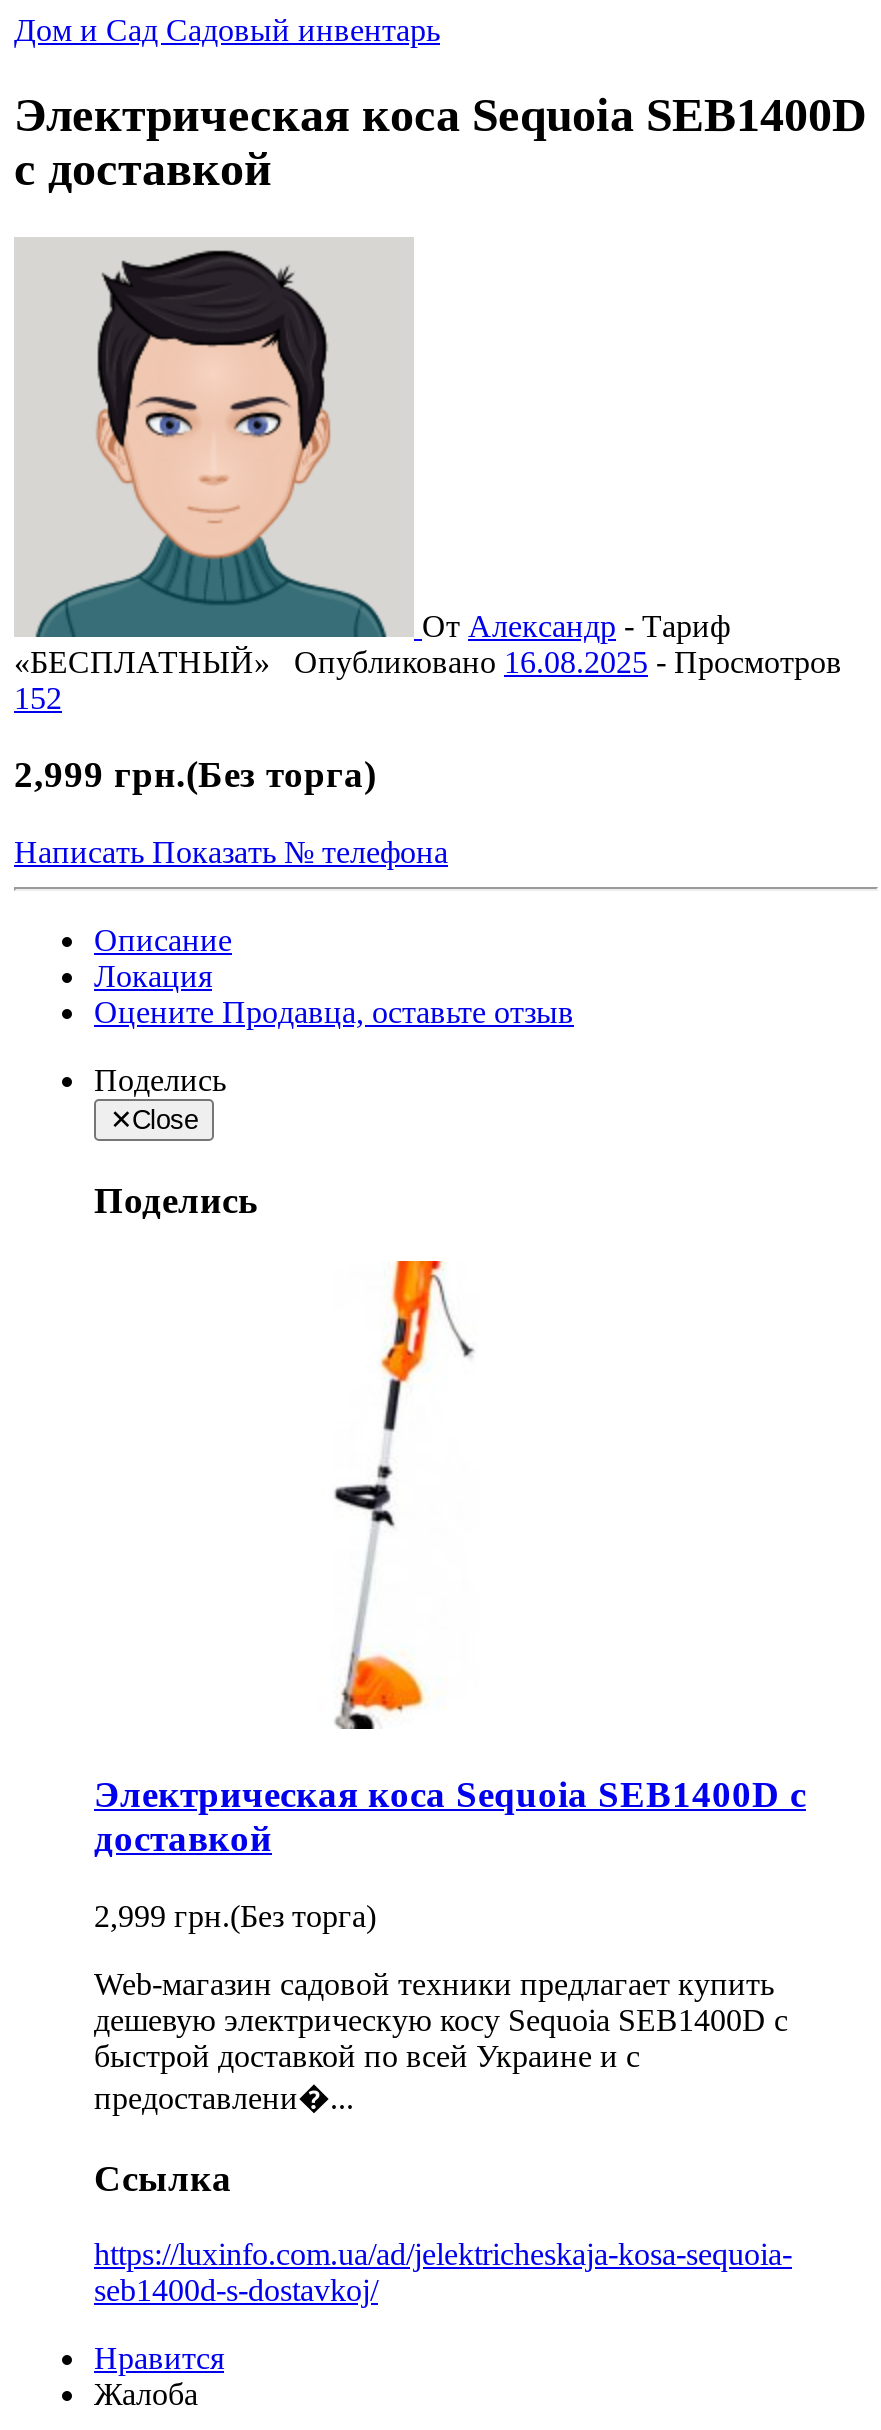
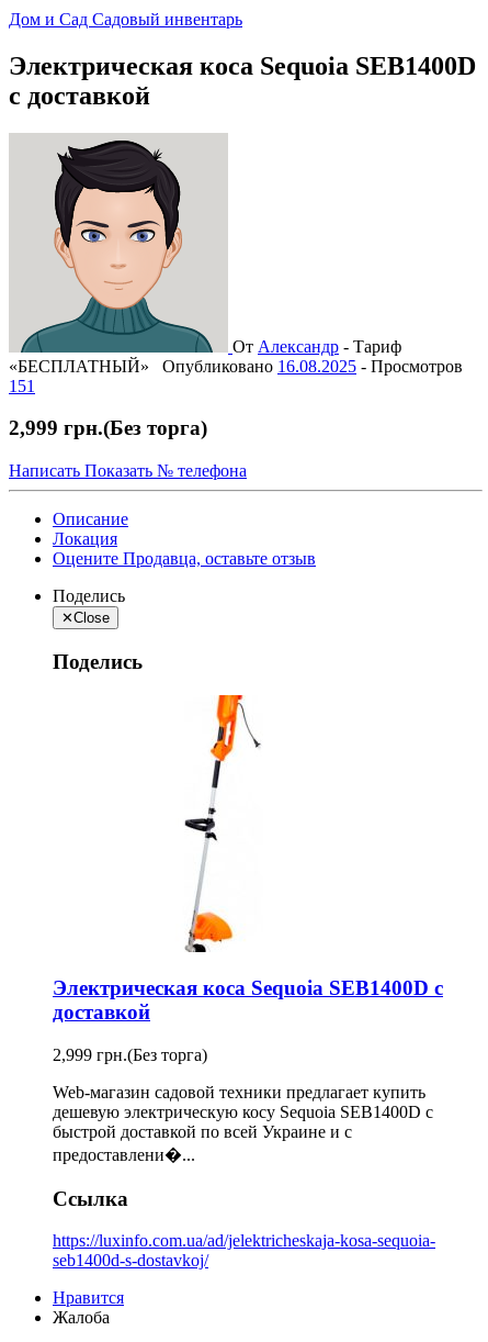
- 152
+ 151
